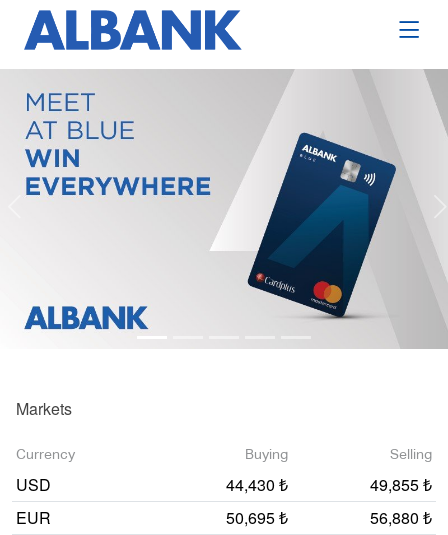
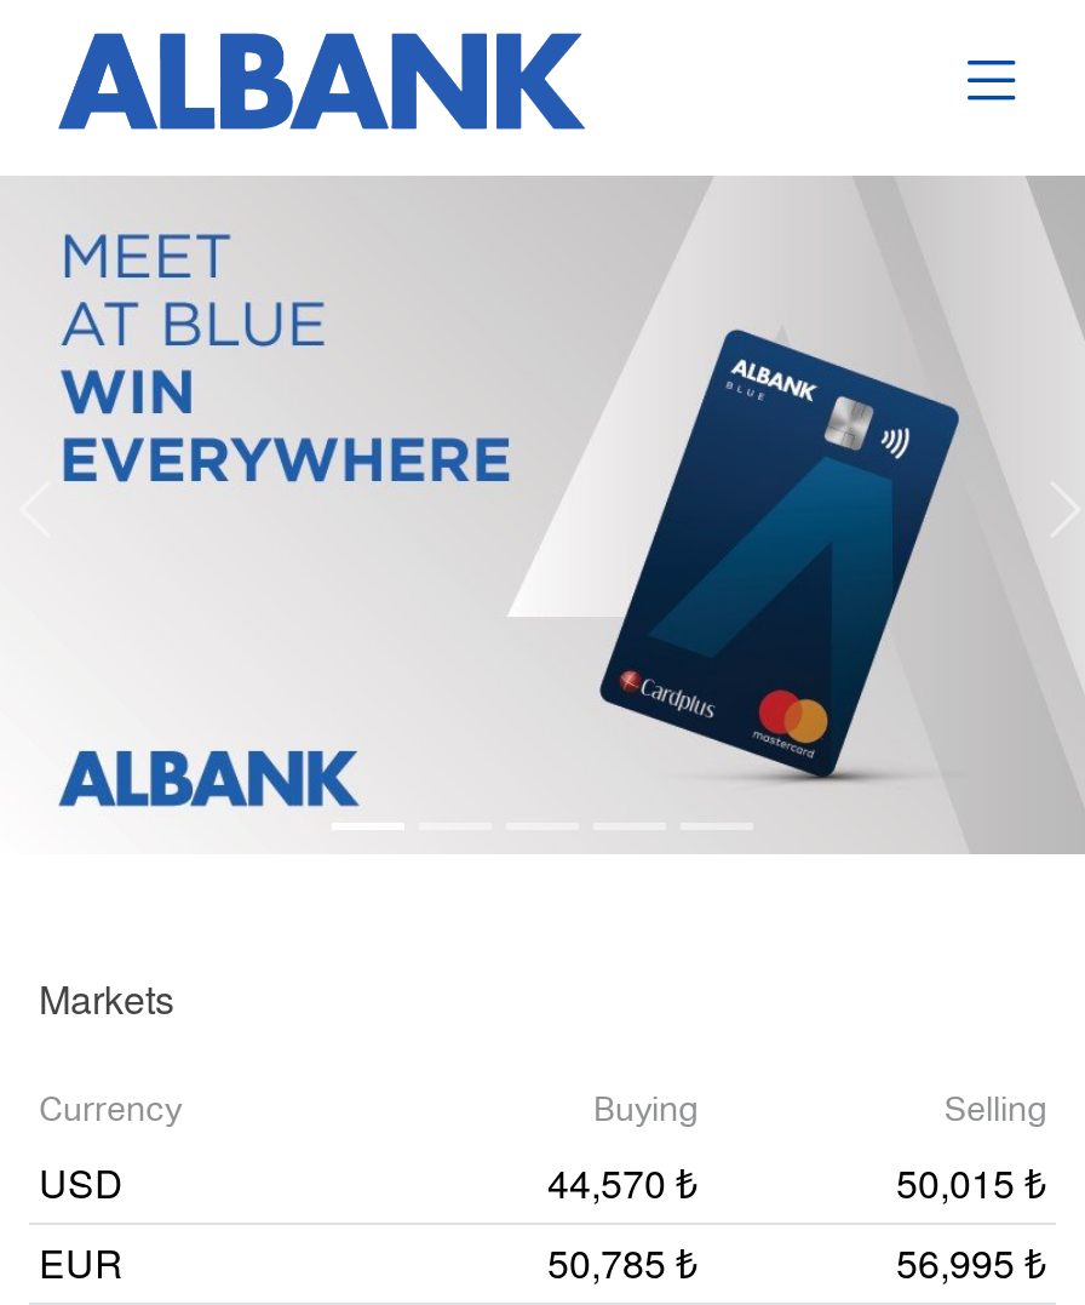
- 44,430 ₺
+ 44,570 ₺

- 49,855 ₺
+ 50,015 ₺

- 50,695 ₺
+ 50,785 ₺

- 56,880 ₺
+ 56,995 ₺
